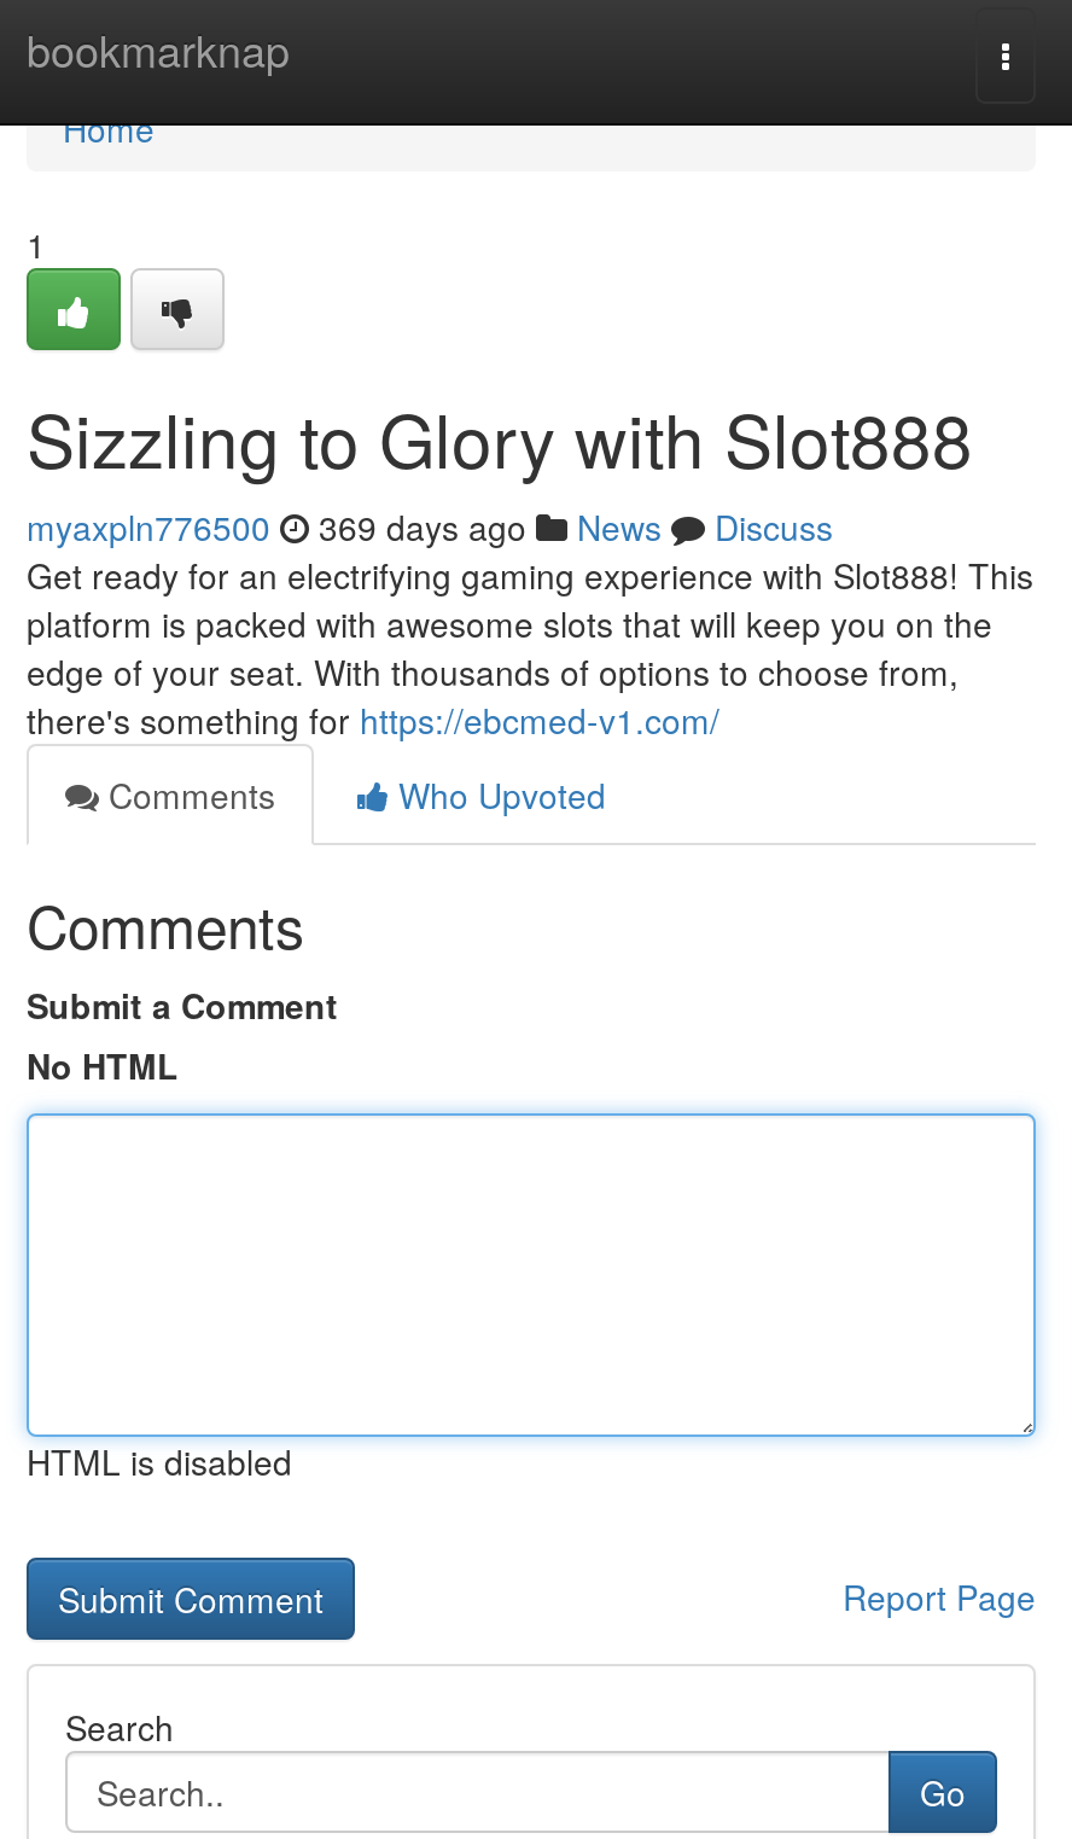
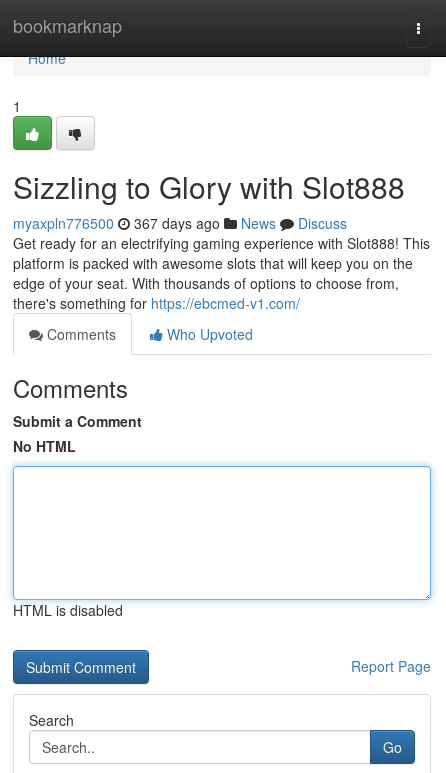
- myaxpln776500 369 days ago News Discuss
+ myaxpln776500 367 days ago News Discuss
